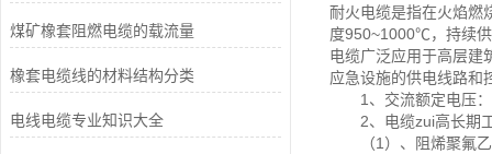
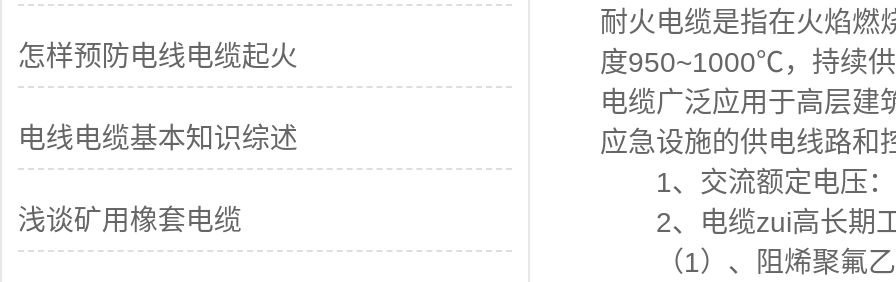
- 煤矿橡套阻燃电缆的载流量
+ 怎样预防电线电缆起火

- 橡套电缆线的材料结构分类
+ 电线电缆基本知识综述

- 电线电缆专业知识大全
+ 浅谈矿用橡套电缆
